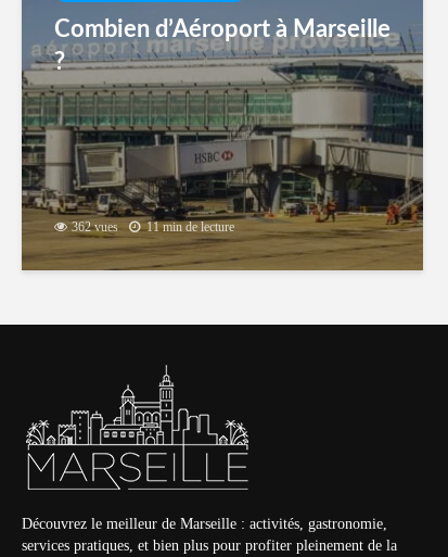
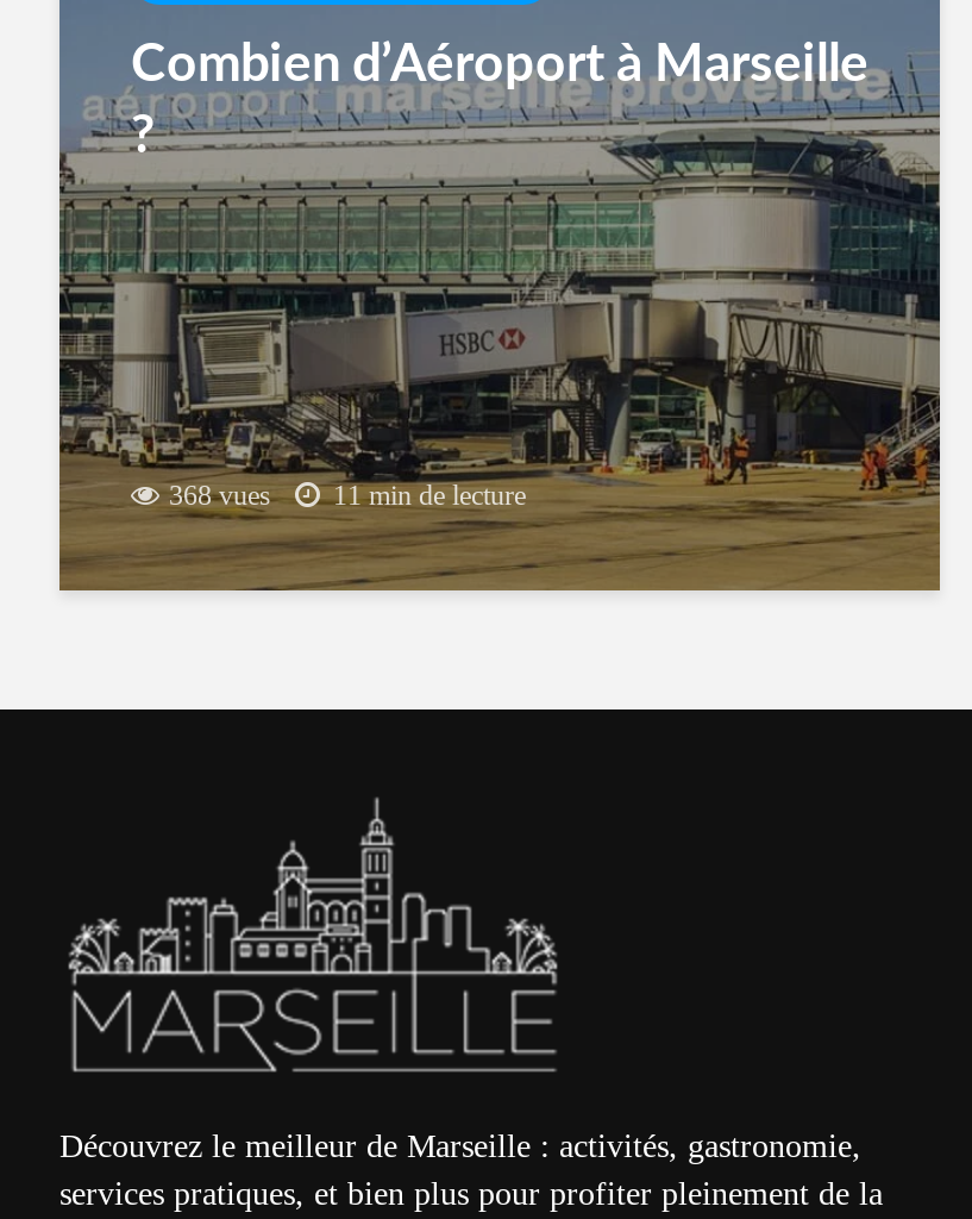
- 362 vues 11 min de lecture
+ 368 vues 11 min de lecture
